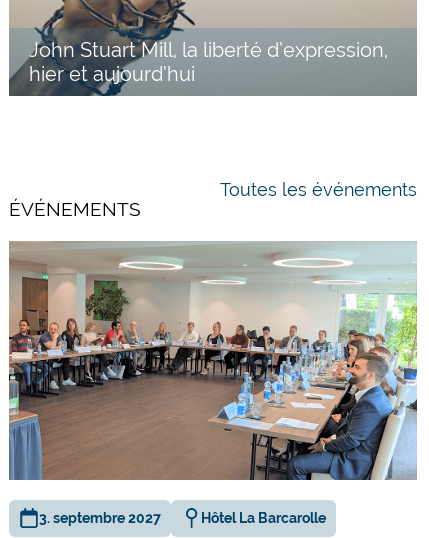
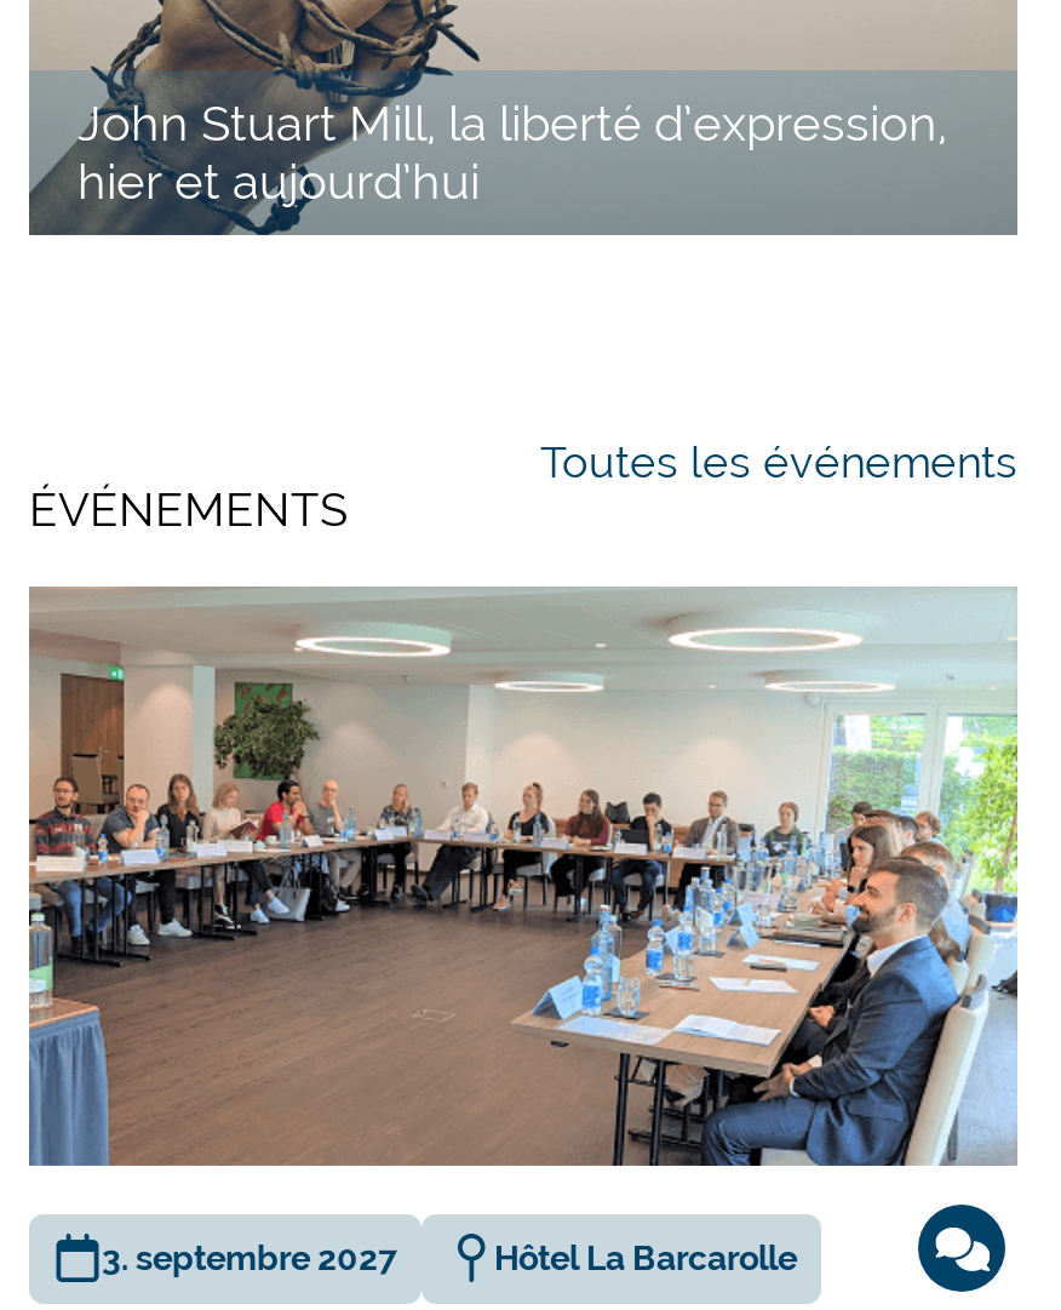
+ [image]
